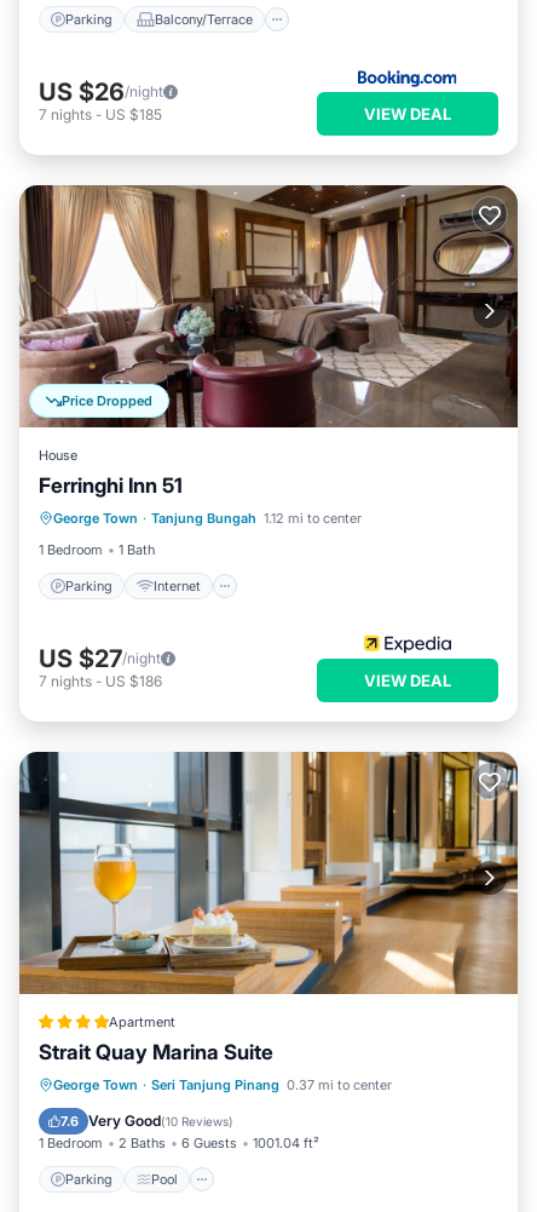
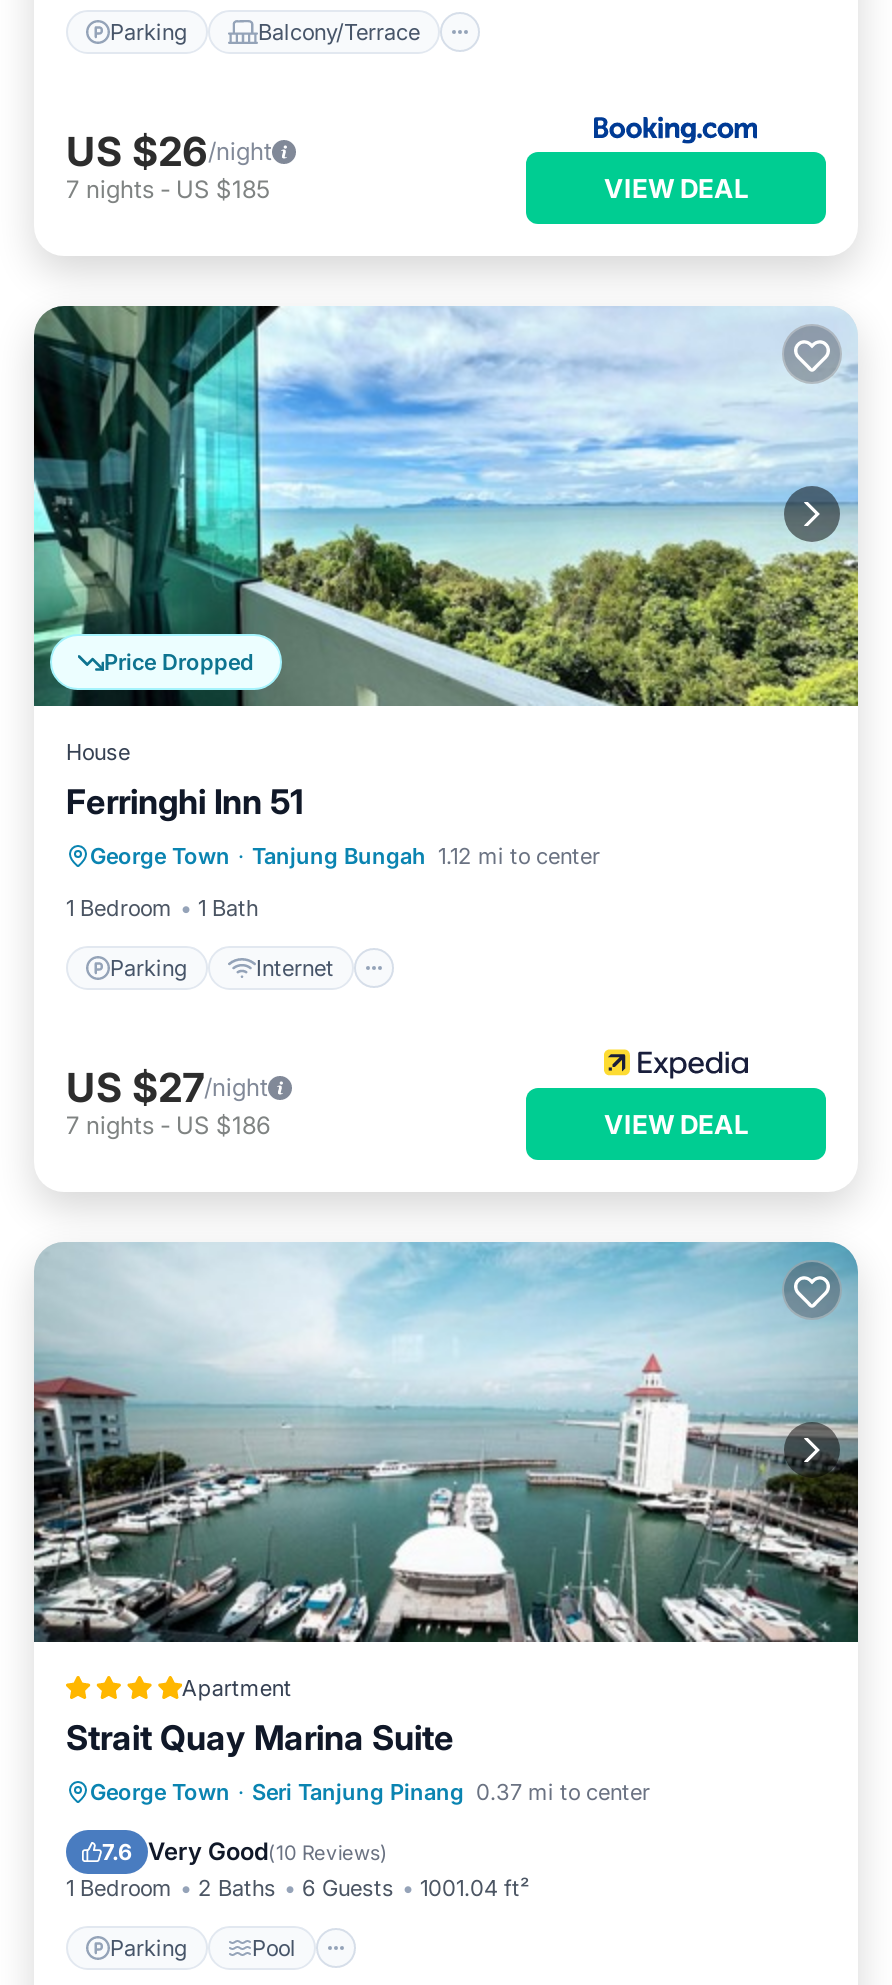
- [image]
+ [image]

- [image]
+ [image]
